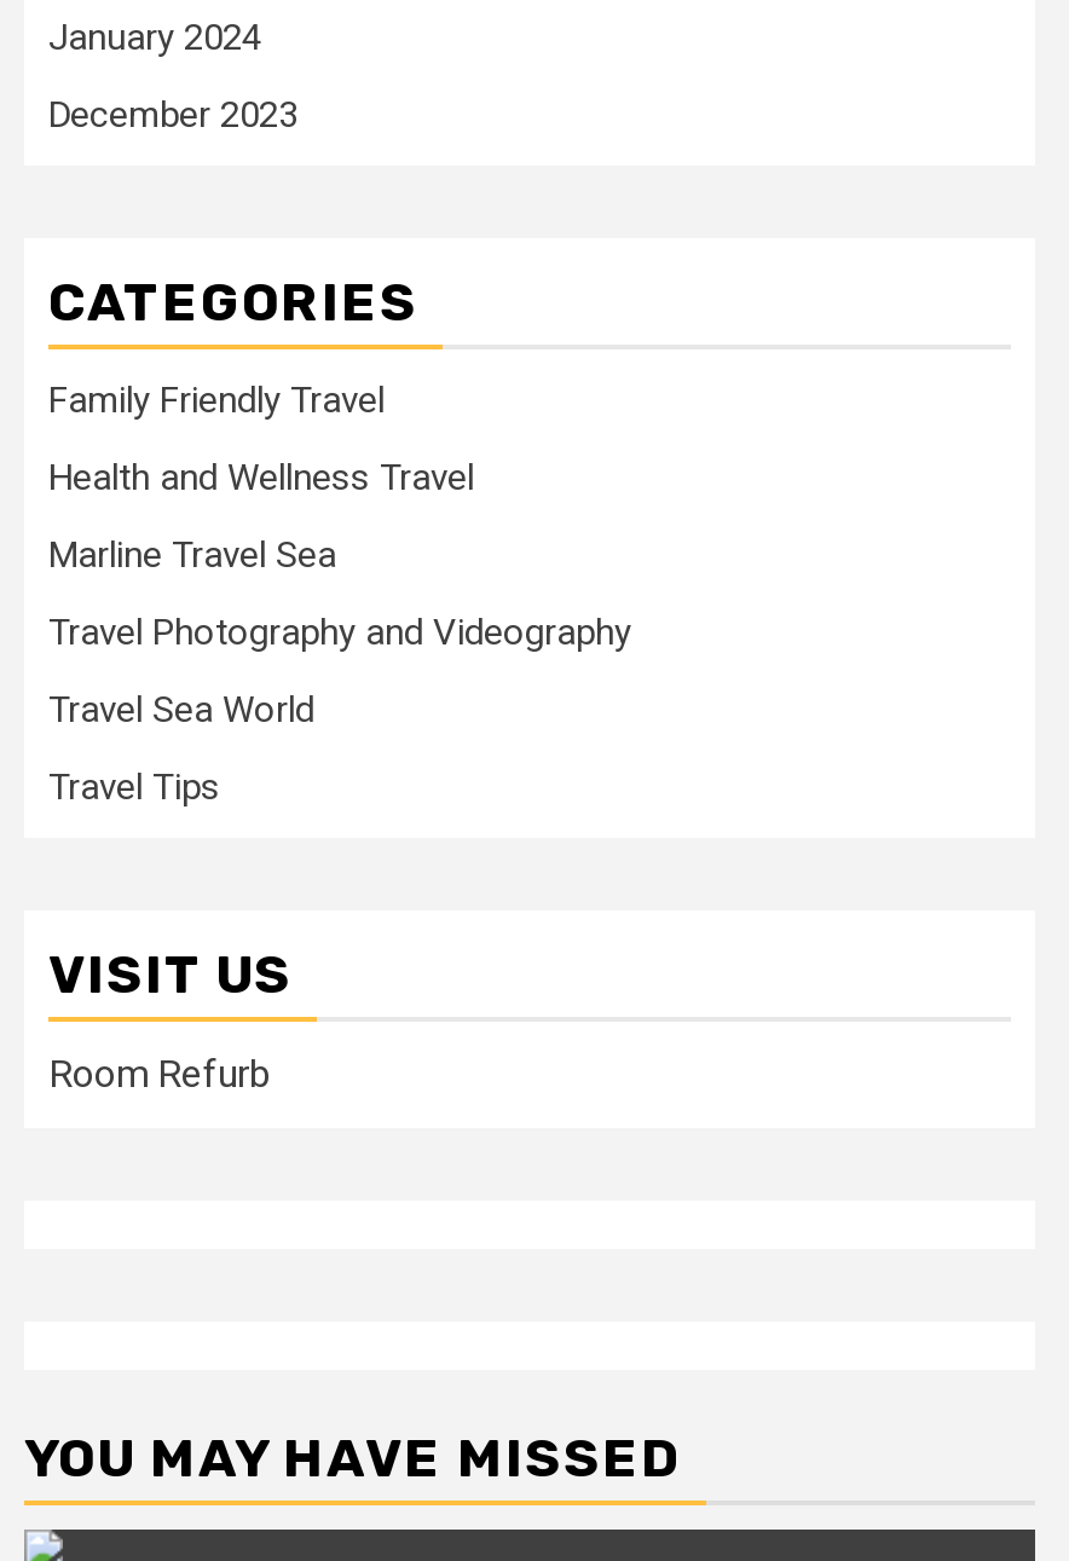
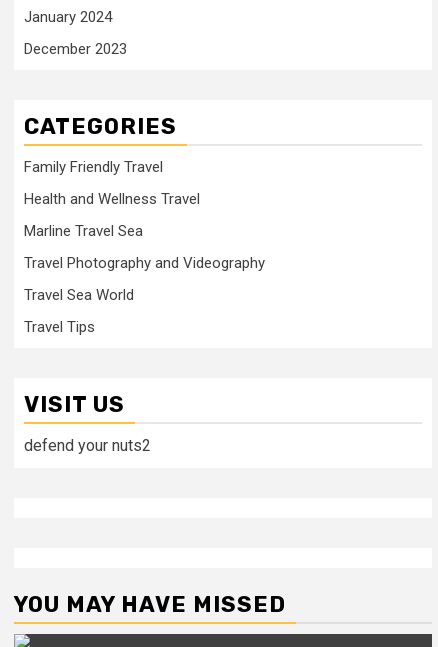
- Room Refurb
+ defend your nuts2
